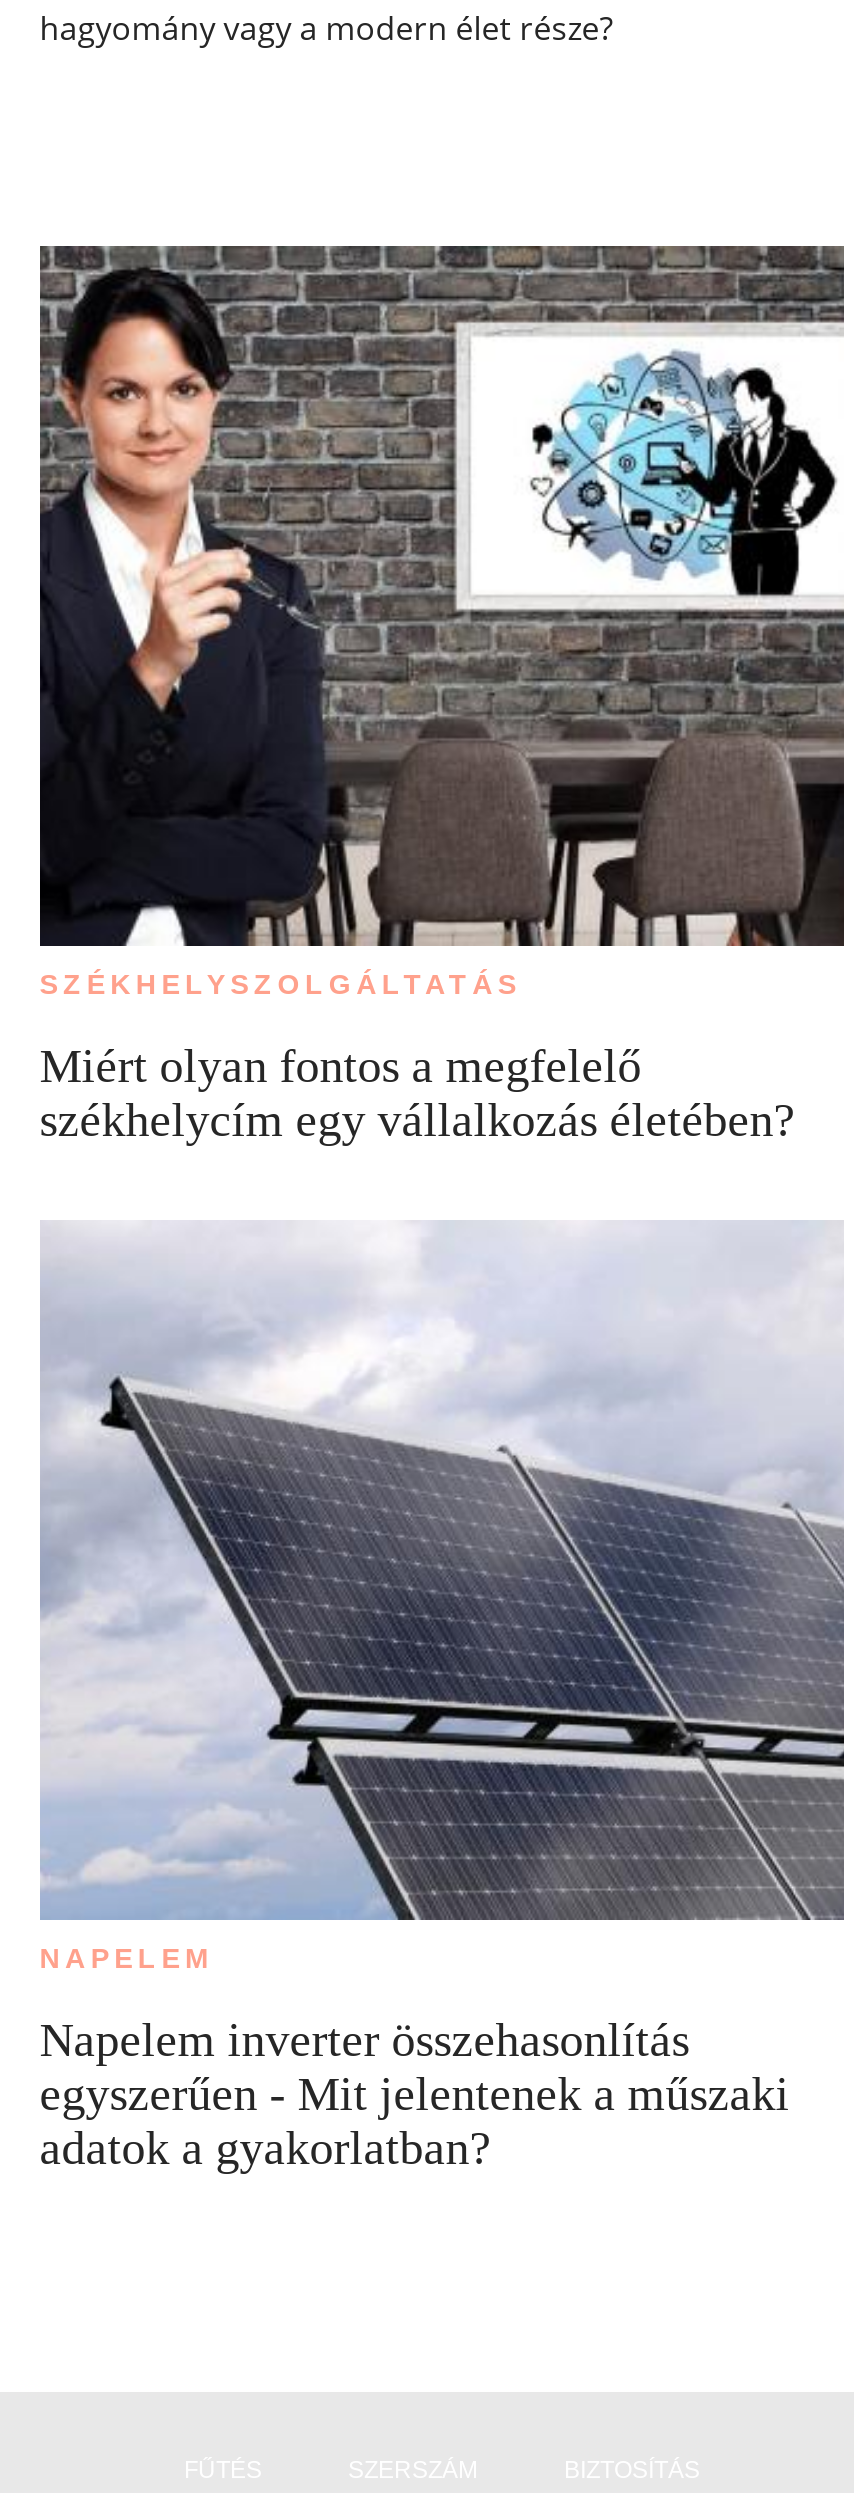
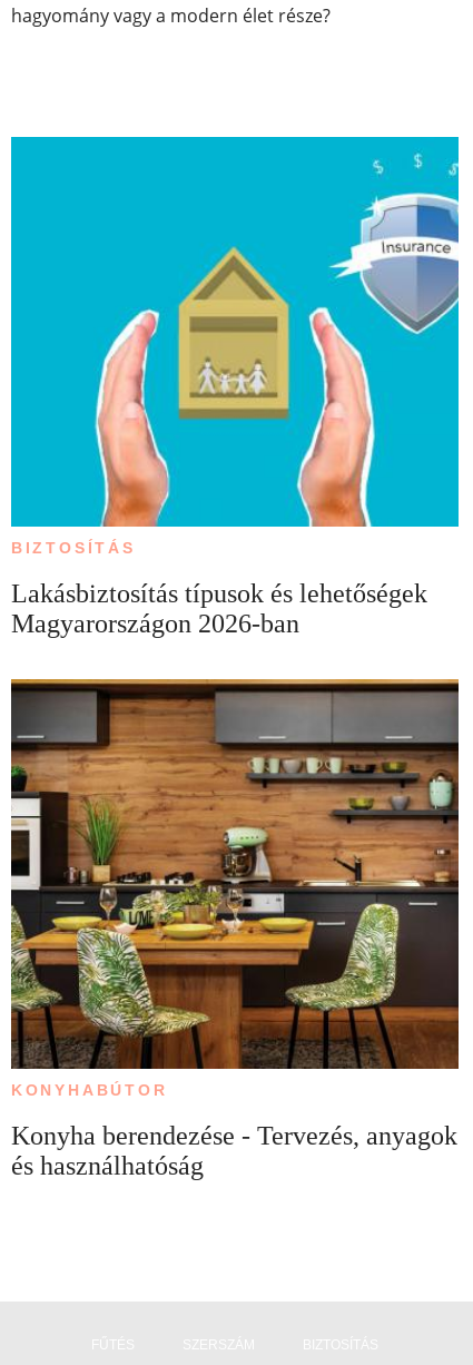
- [image]
- SZÉKHELYSZOLGÁLTATÁS
+ [image]
+ BIZTOSÍTÁS

- Miért olyan fontos a megfelelő
- székhelycím egy vállalkozás életében?
+ Lakásbiztosítás típusok és lehetőségek
+ Magyarországon 2026-ban

- [image]
- NAPELEM
+ [image]
+ KONYHABÚTOR

- Napelem inverter összehasonlítás
- egyszerűen - Mit jelentenek a műszaki
- adatok a gyakorlatban?
+ Konyha berendezése - Tervezés, anyagok
+ és használhatóság
